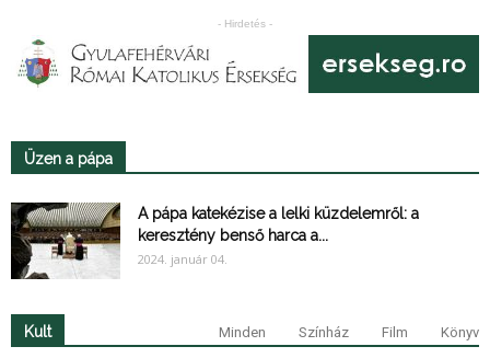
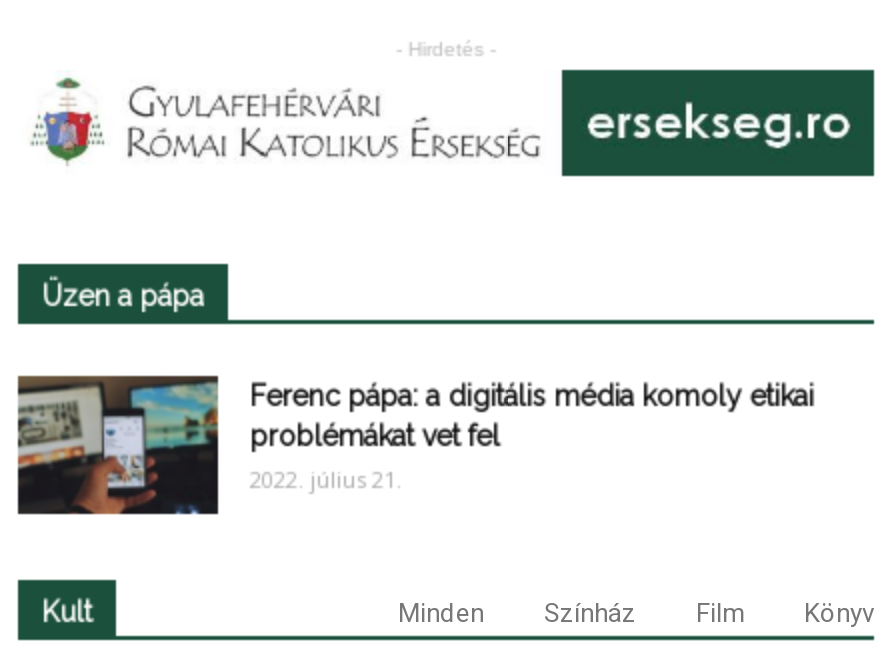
- [image]
- A pápa katekézise a lelki küzdelemről: a
- keresztény benső harca a...
- 2024. január 04.
+ [image]
+ Ferenc pápa: a digitális média komoly etikai
+ problémákat vet fel
+ 2022. július 21.
